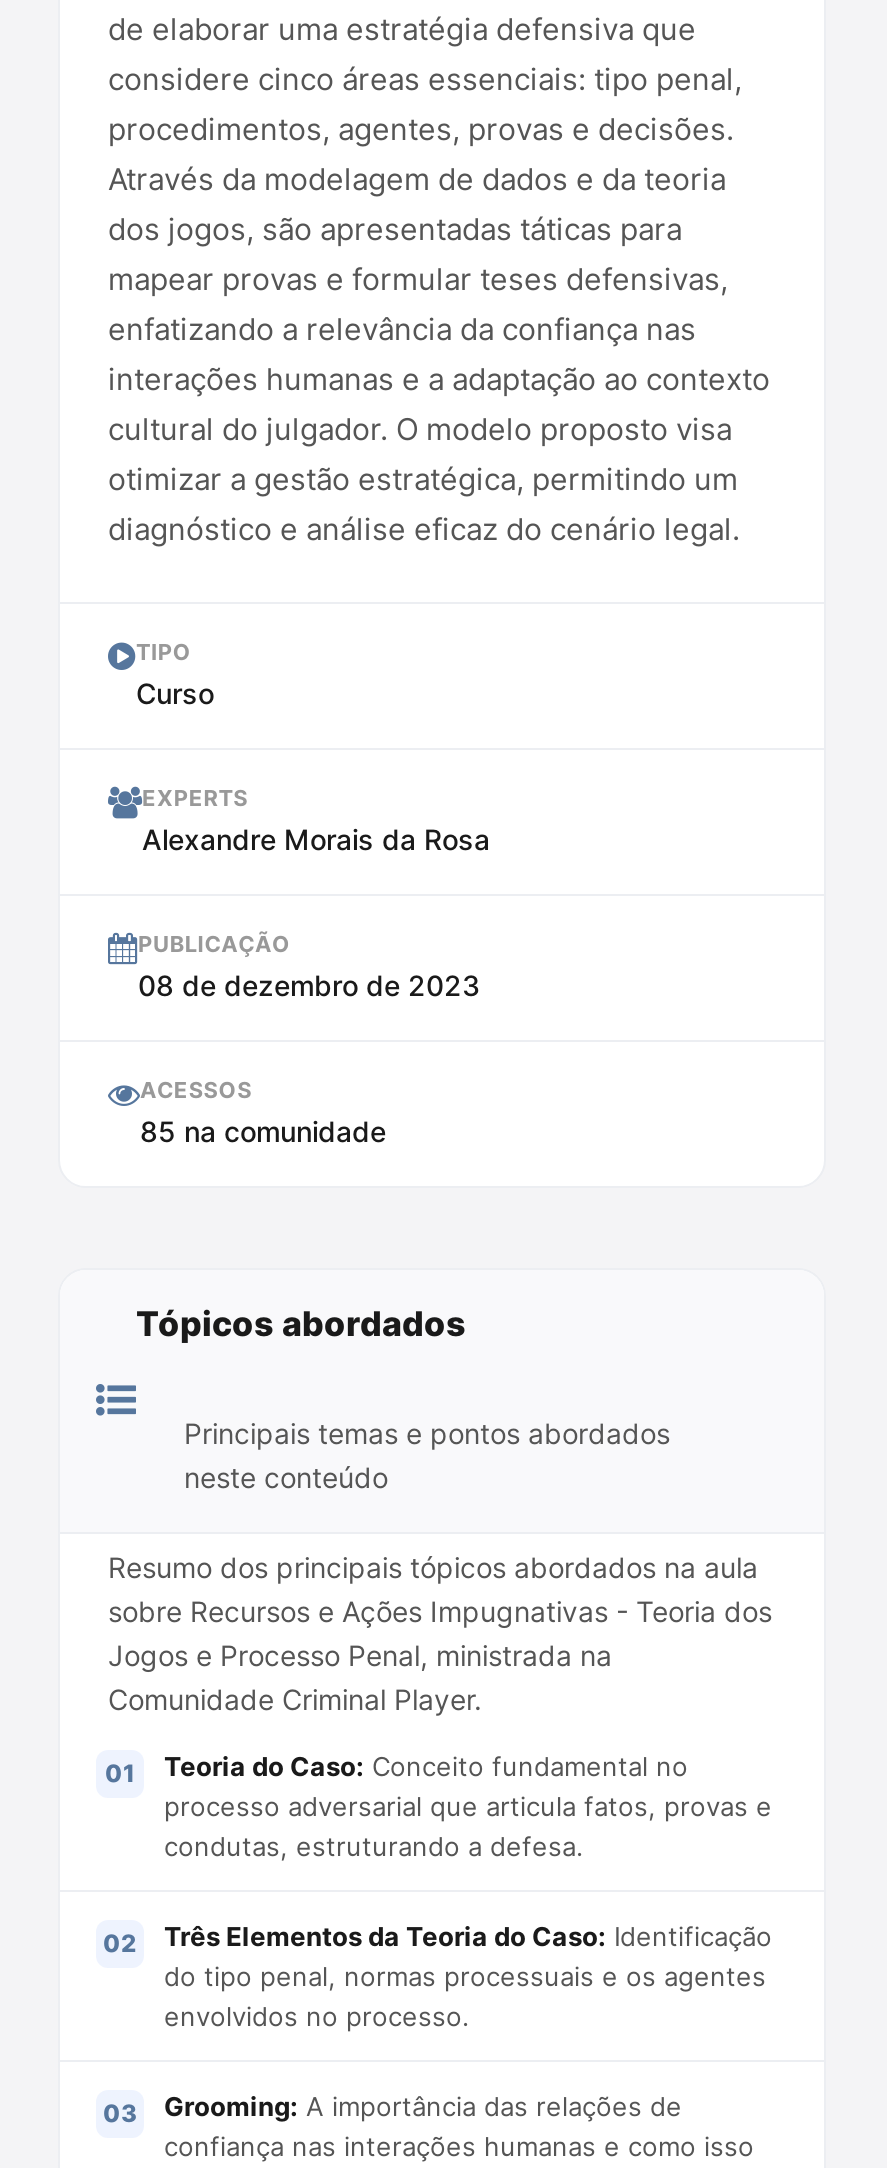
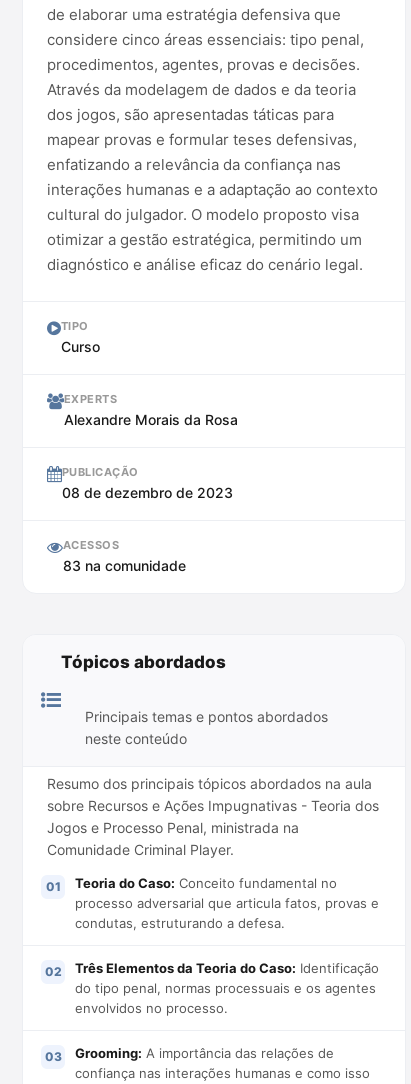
- 85 na comunidade
+ 83 na comunidade
